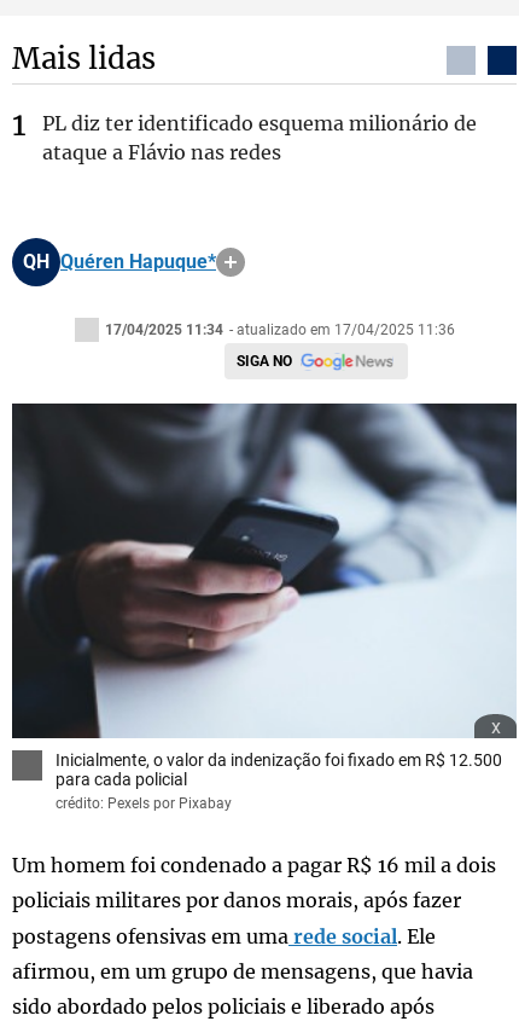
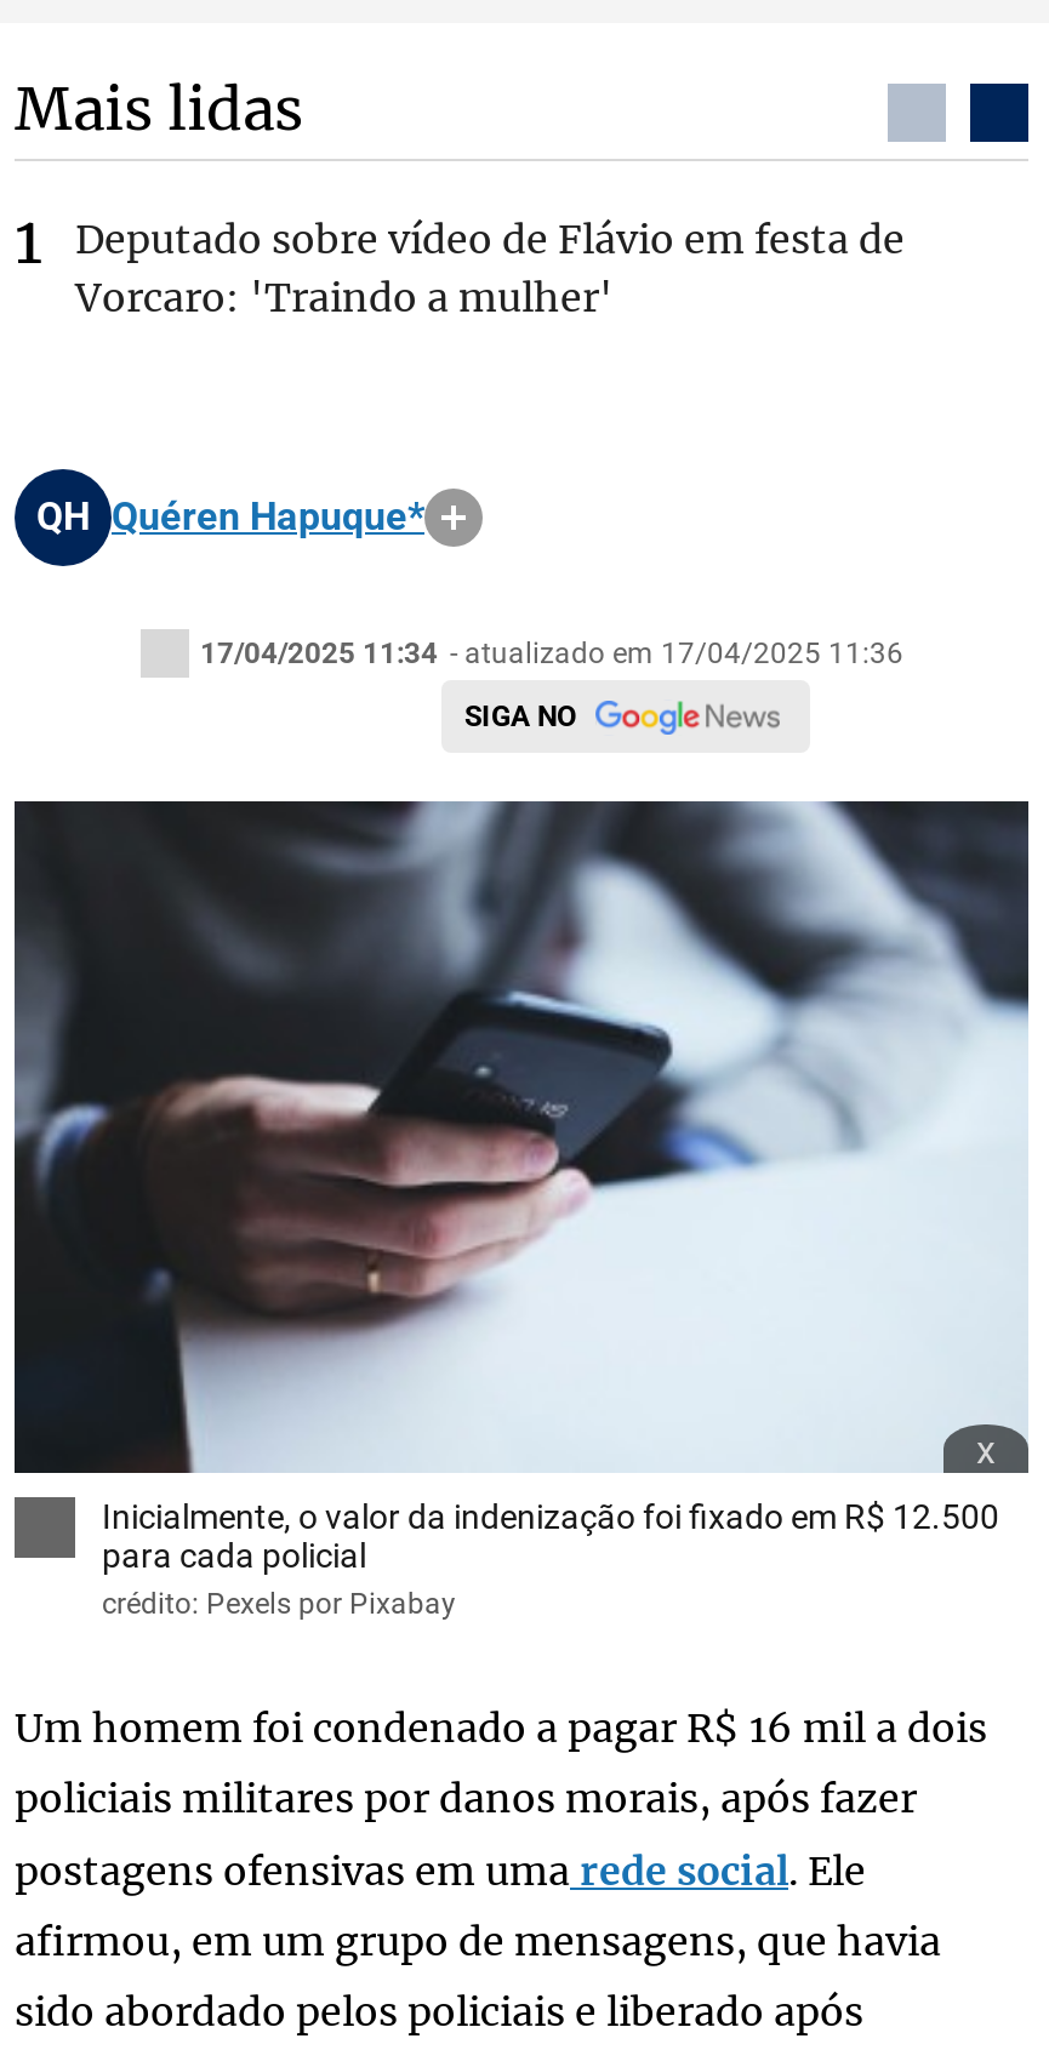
- PL diz ter identificado esquema milionário de
- ataque a Flávio nas redes
+ Deputado sobre vídeo de Flávio em festa de
+ Vorcaro: 'Traindo a mulher'
